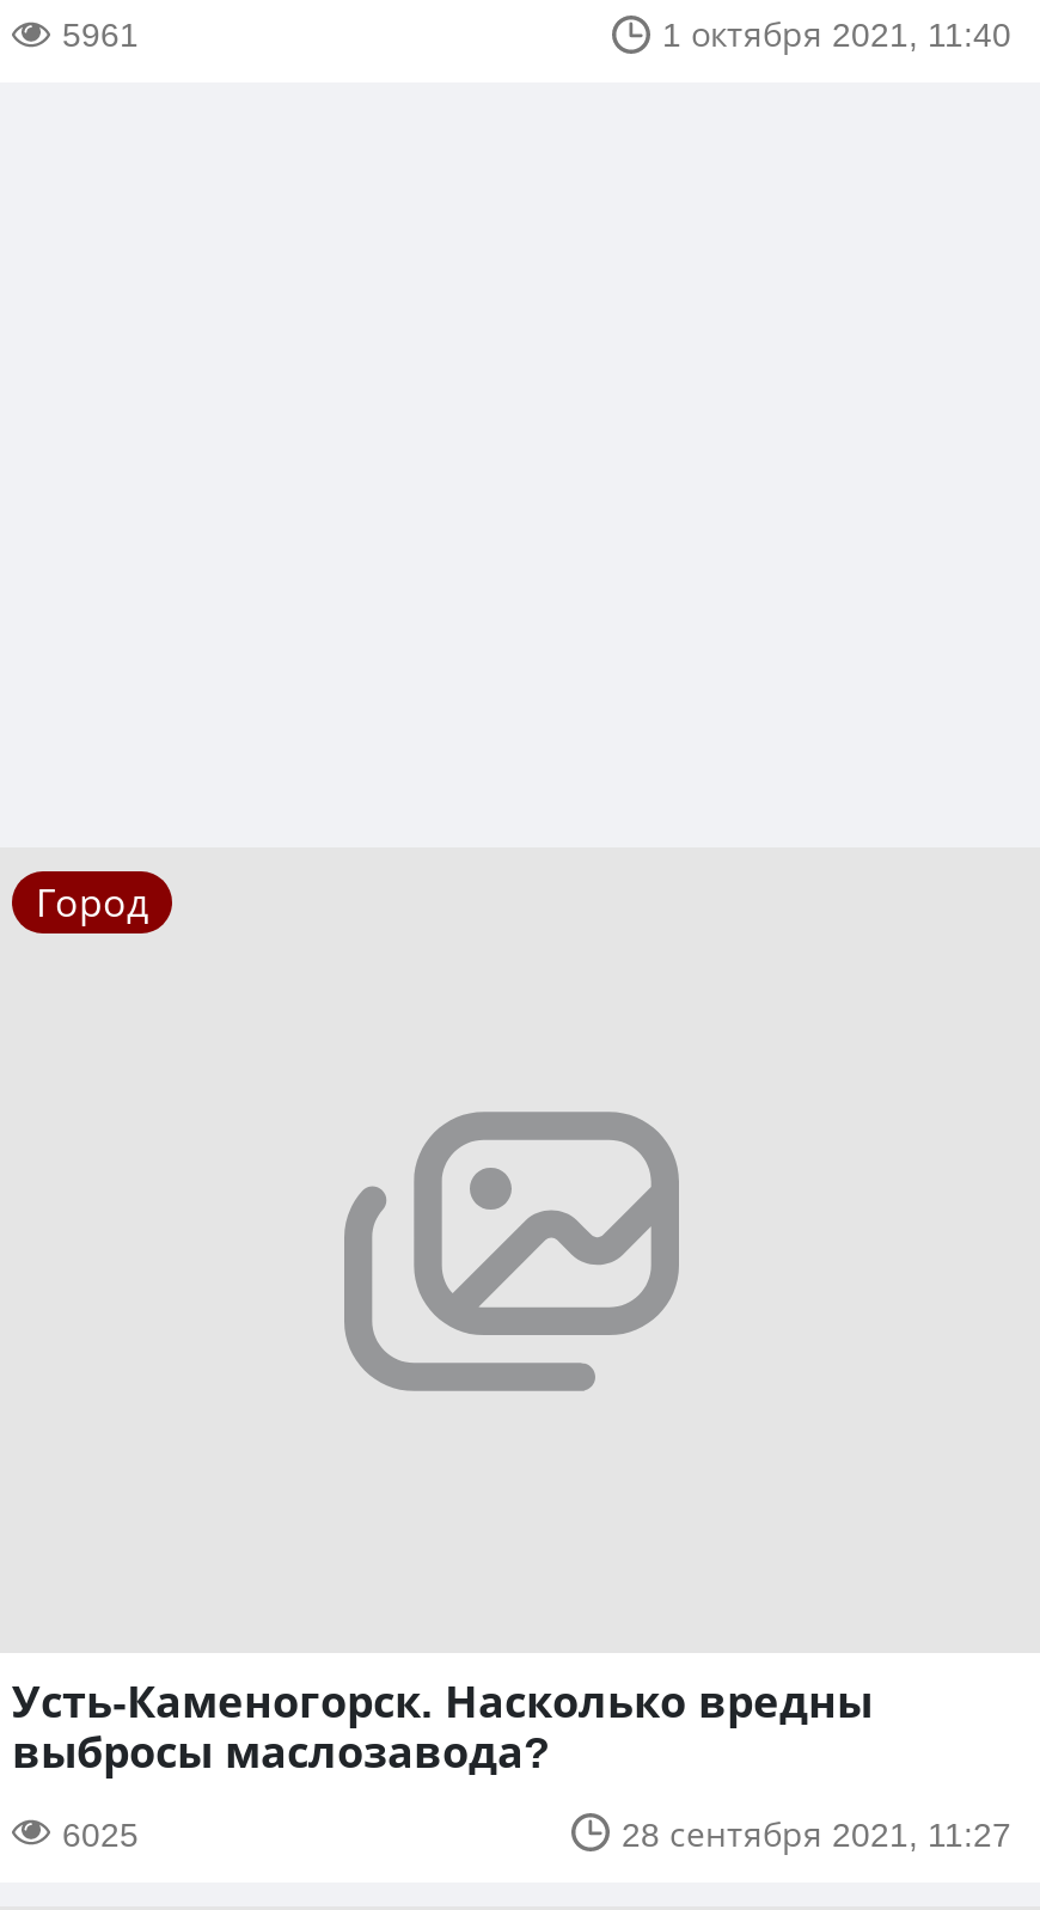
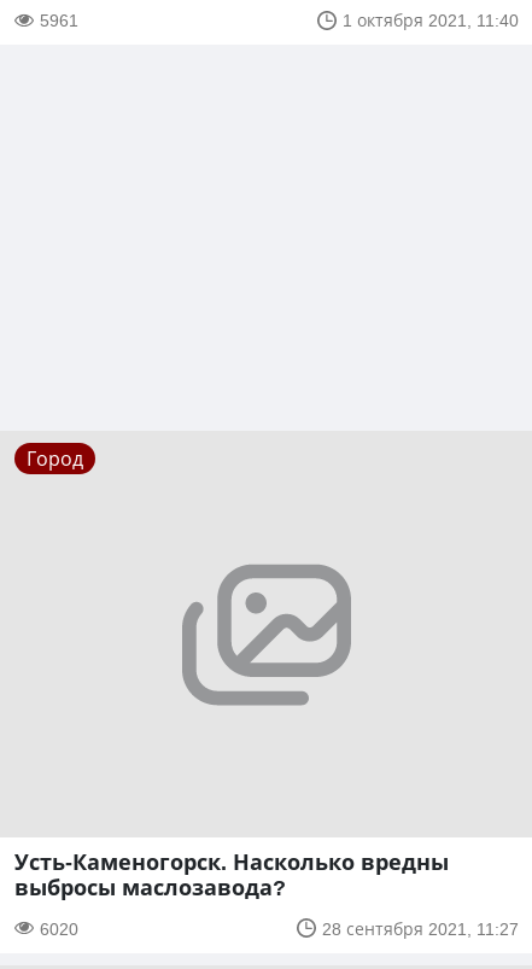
- 6025
+ 6020
